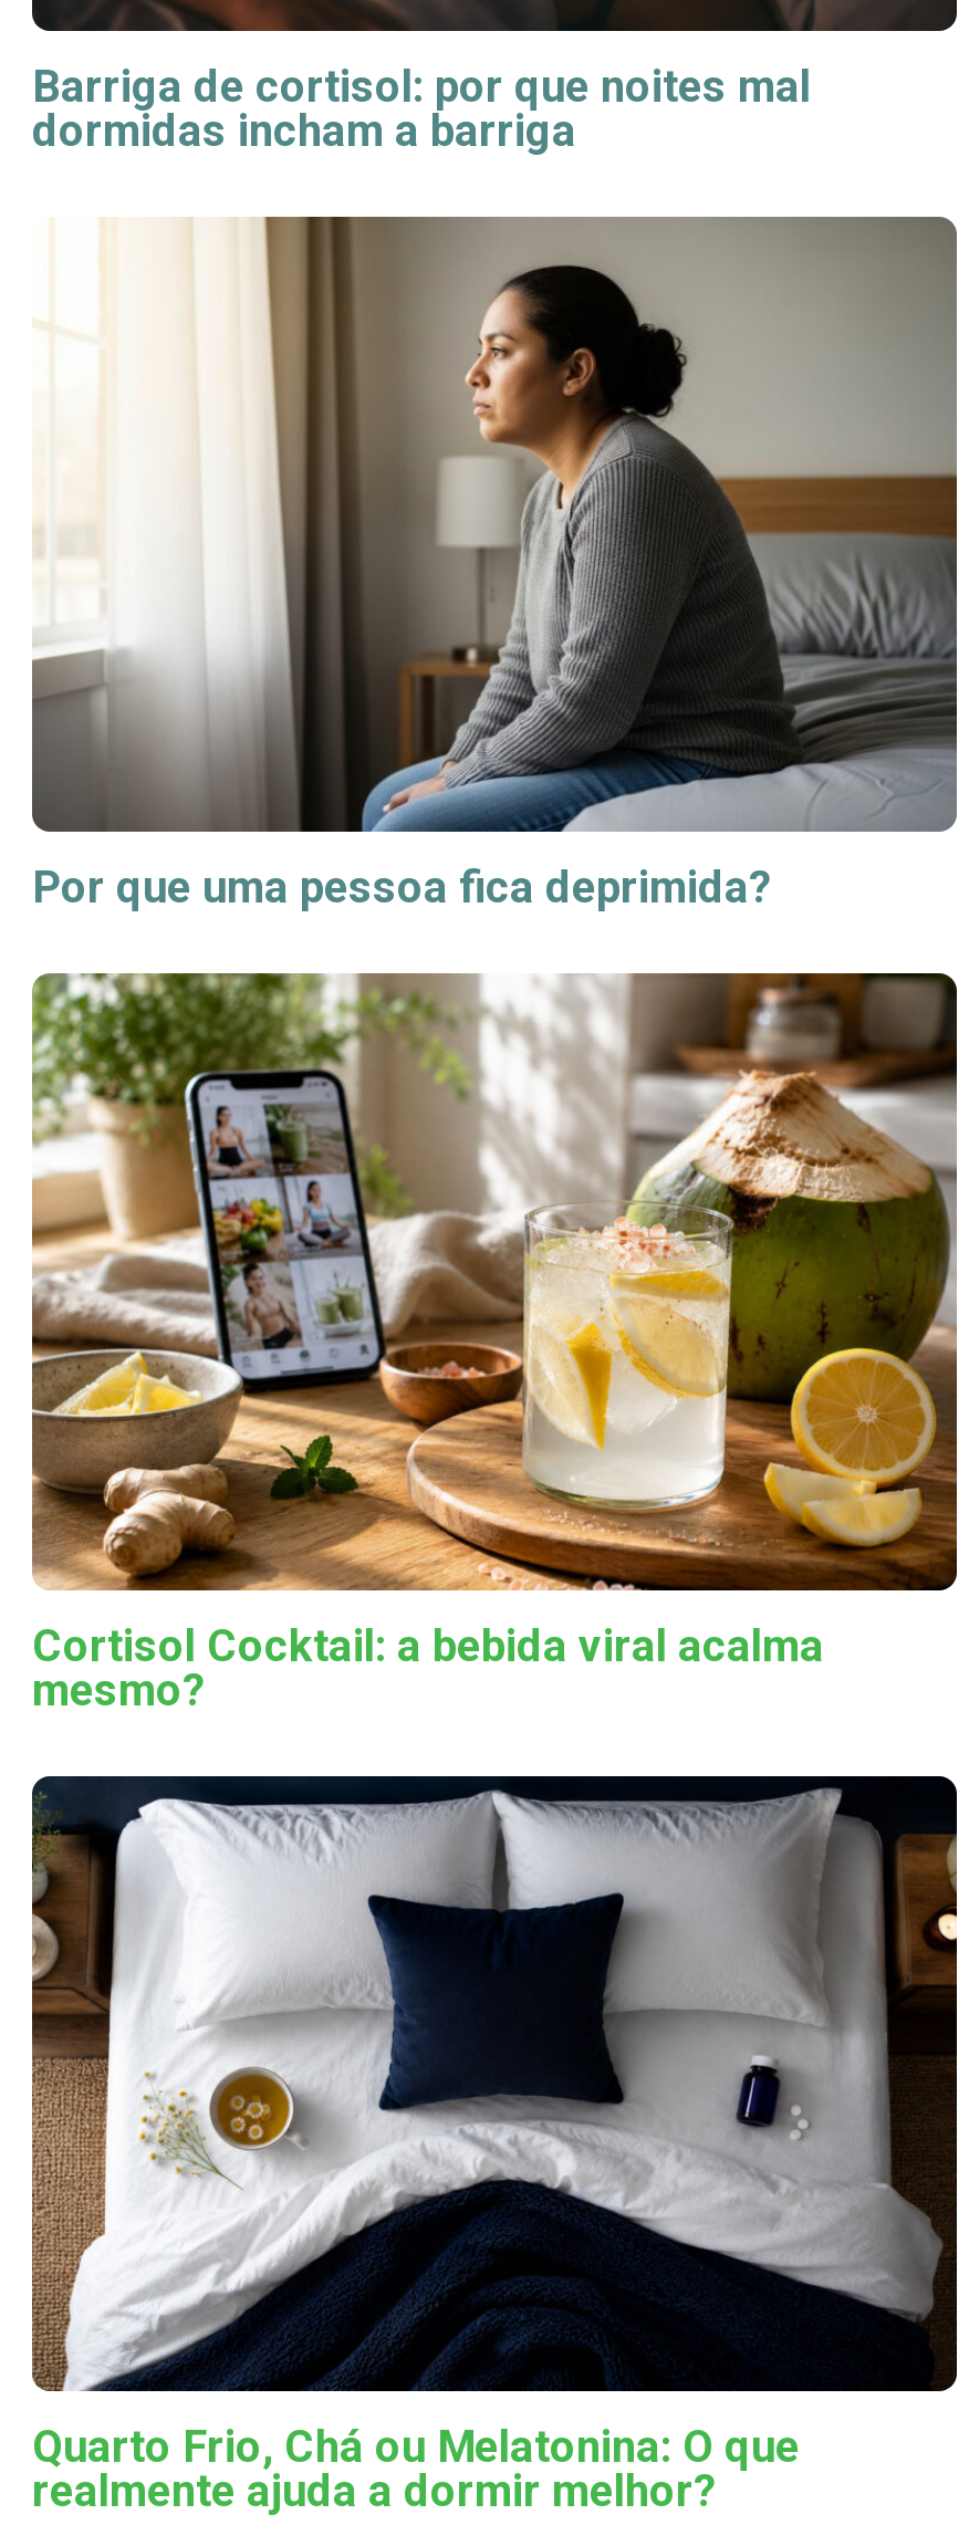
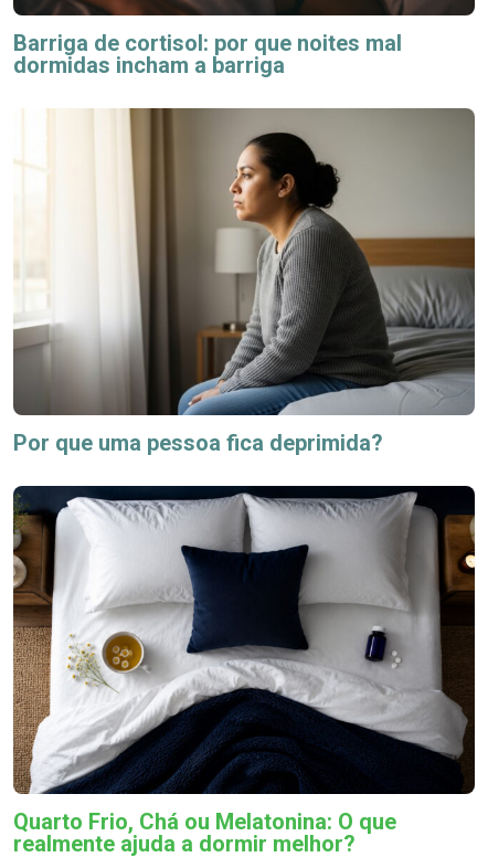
- [image]
- Cortisol Cocktail: a bebida viral acalma
- mesmo?
